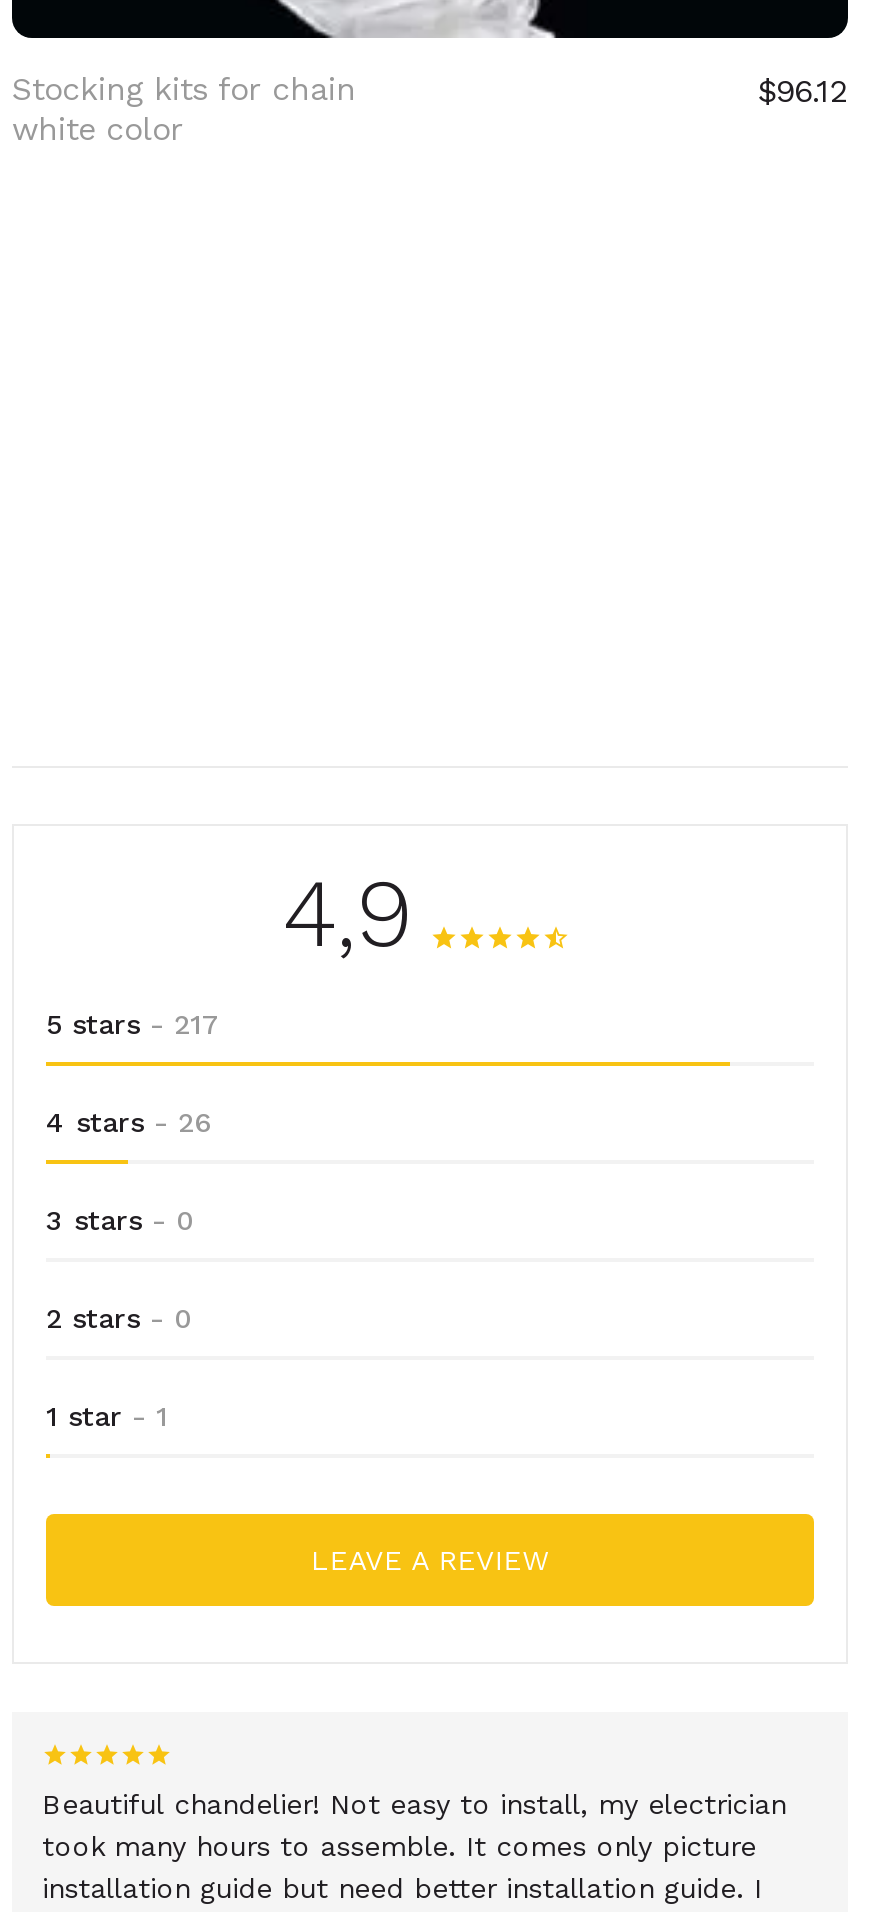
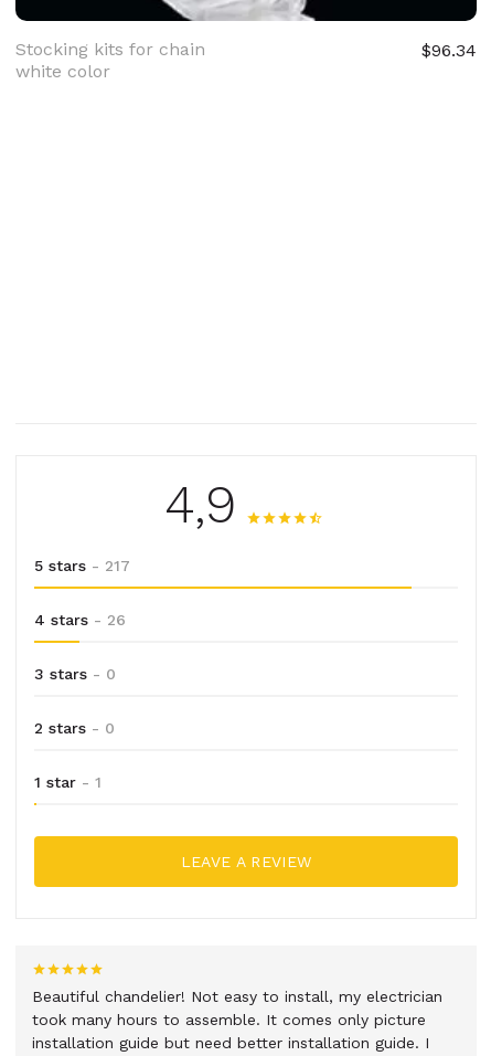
- $96.12
+ $96.34
